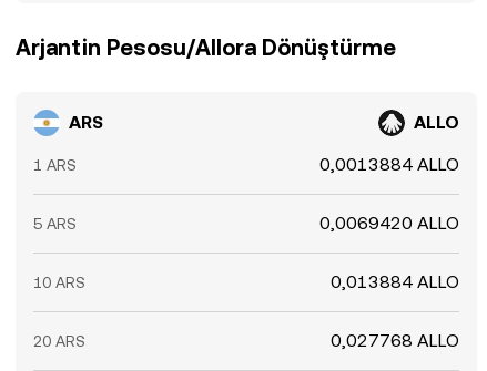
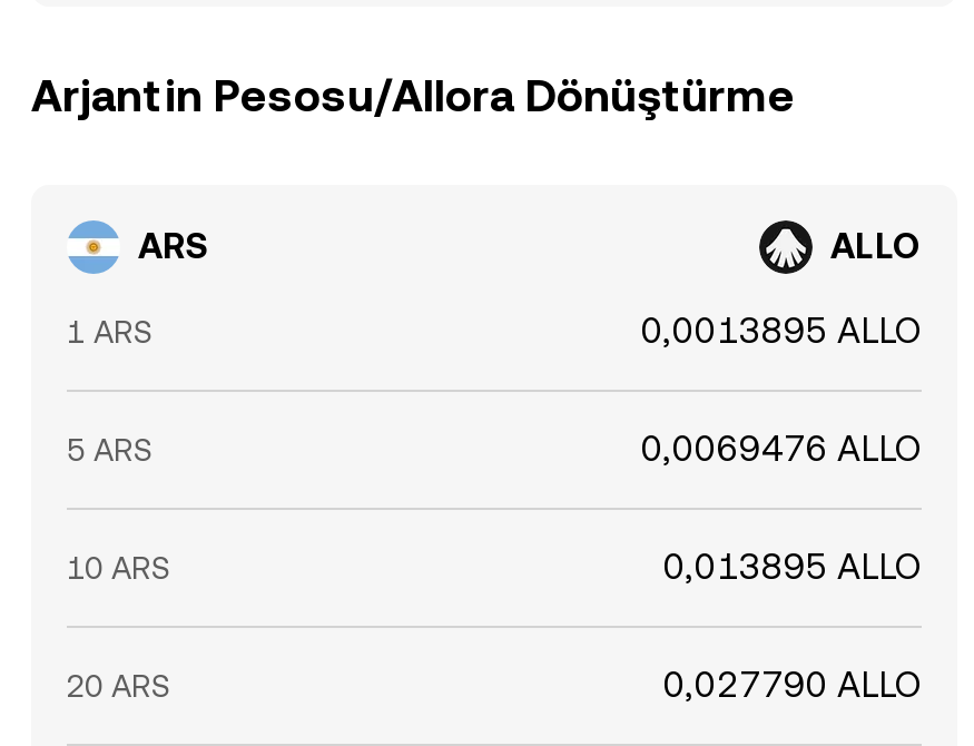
- 0,0013884 ALLO
+ 0,0013895 ALLO

- 0,0069420 ALLO
+ 0,0069476 ALLO

- 0,013884 ALLO
+ 0,013895 ALLO

- 0,027768 ALLO
+ 0,027790 ALLO
